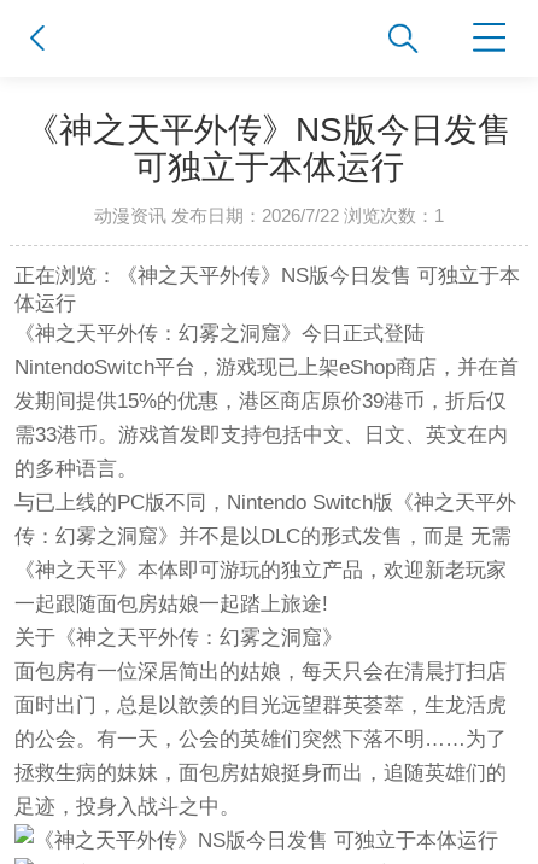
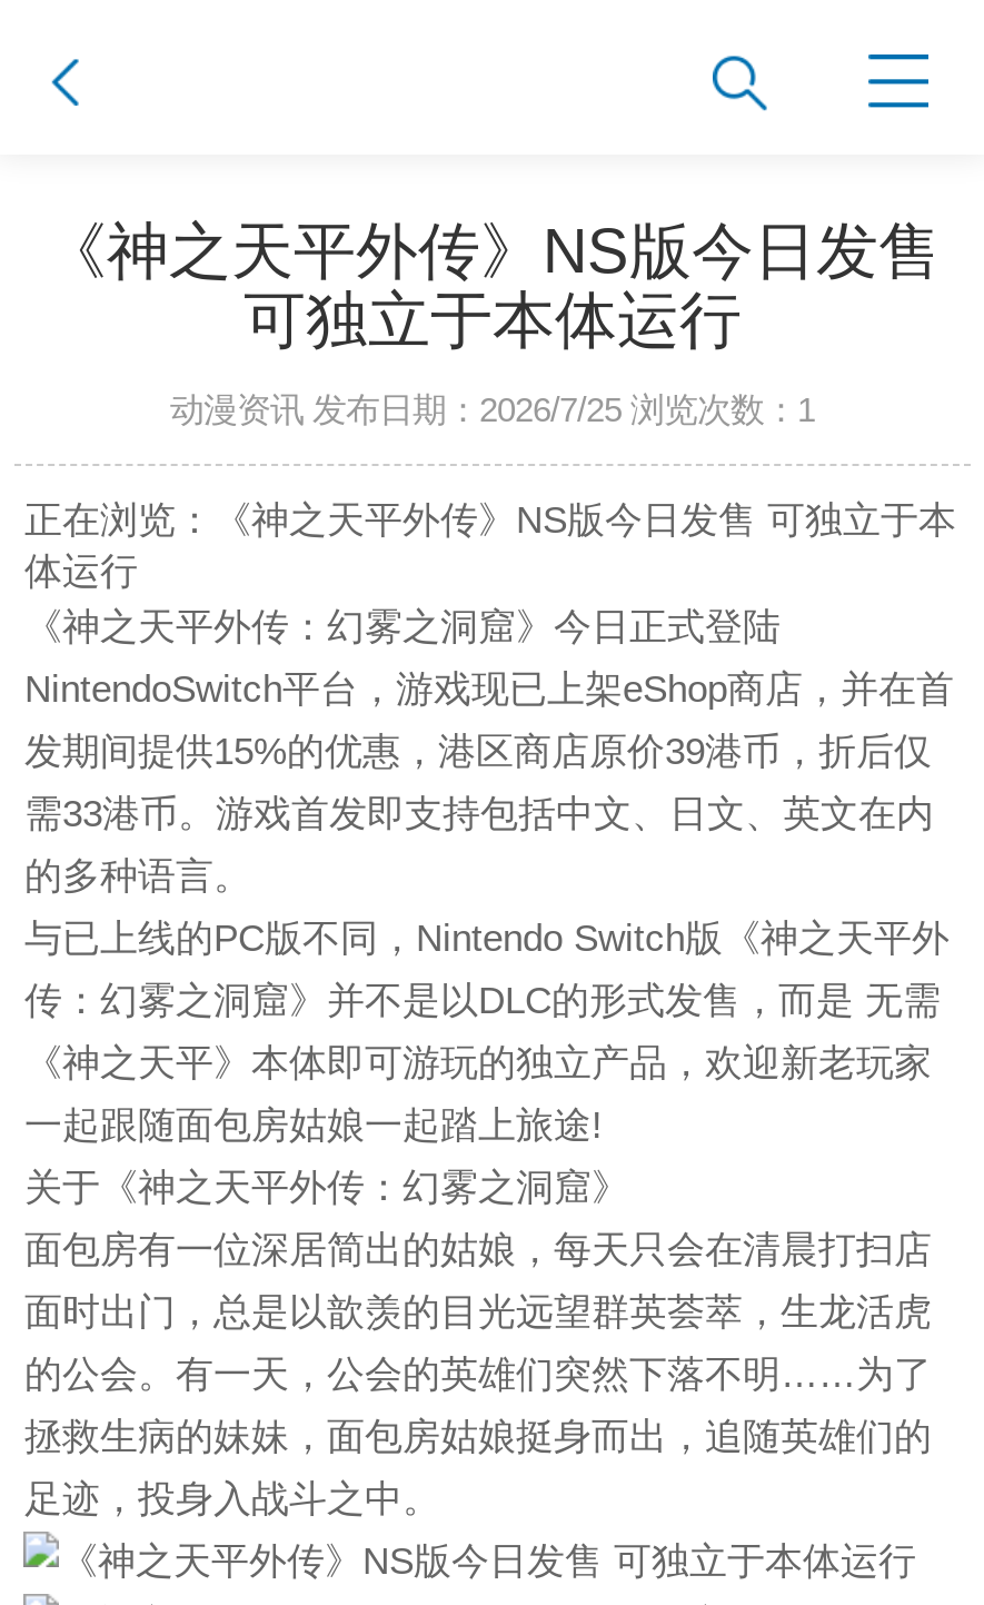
- 动漫资讯 发布日期：2026/7/22 浏览次数：1
+ 动漫资讯 发布日期：2026/7/25 浏览次数：1
